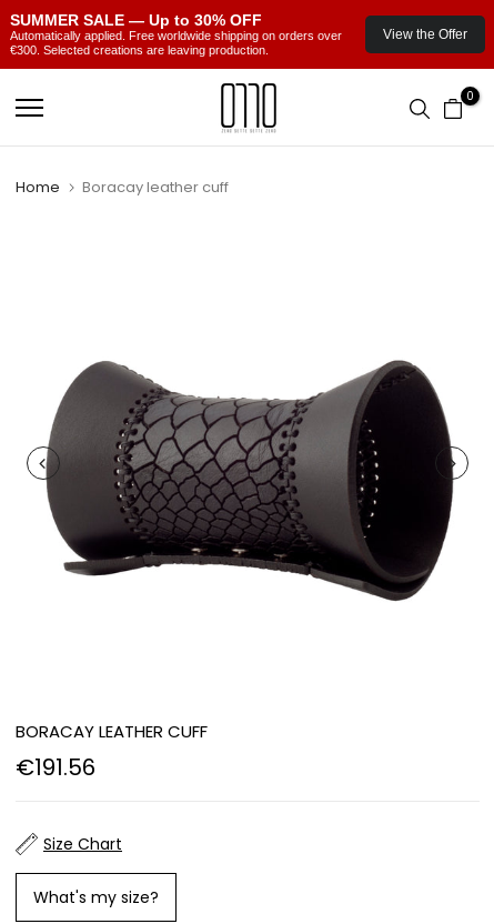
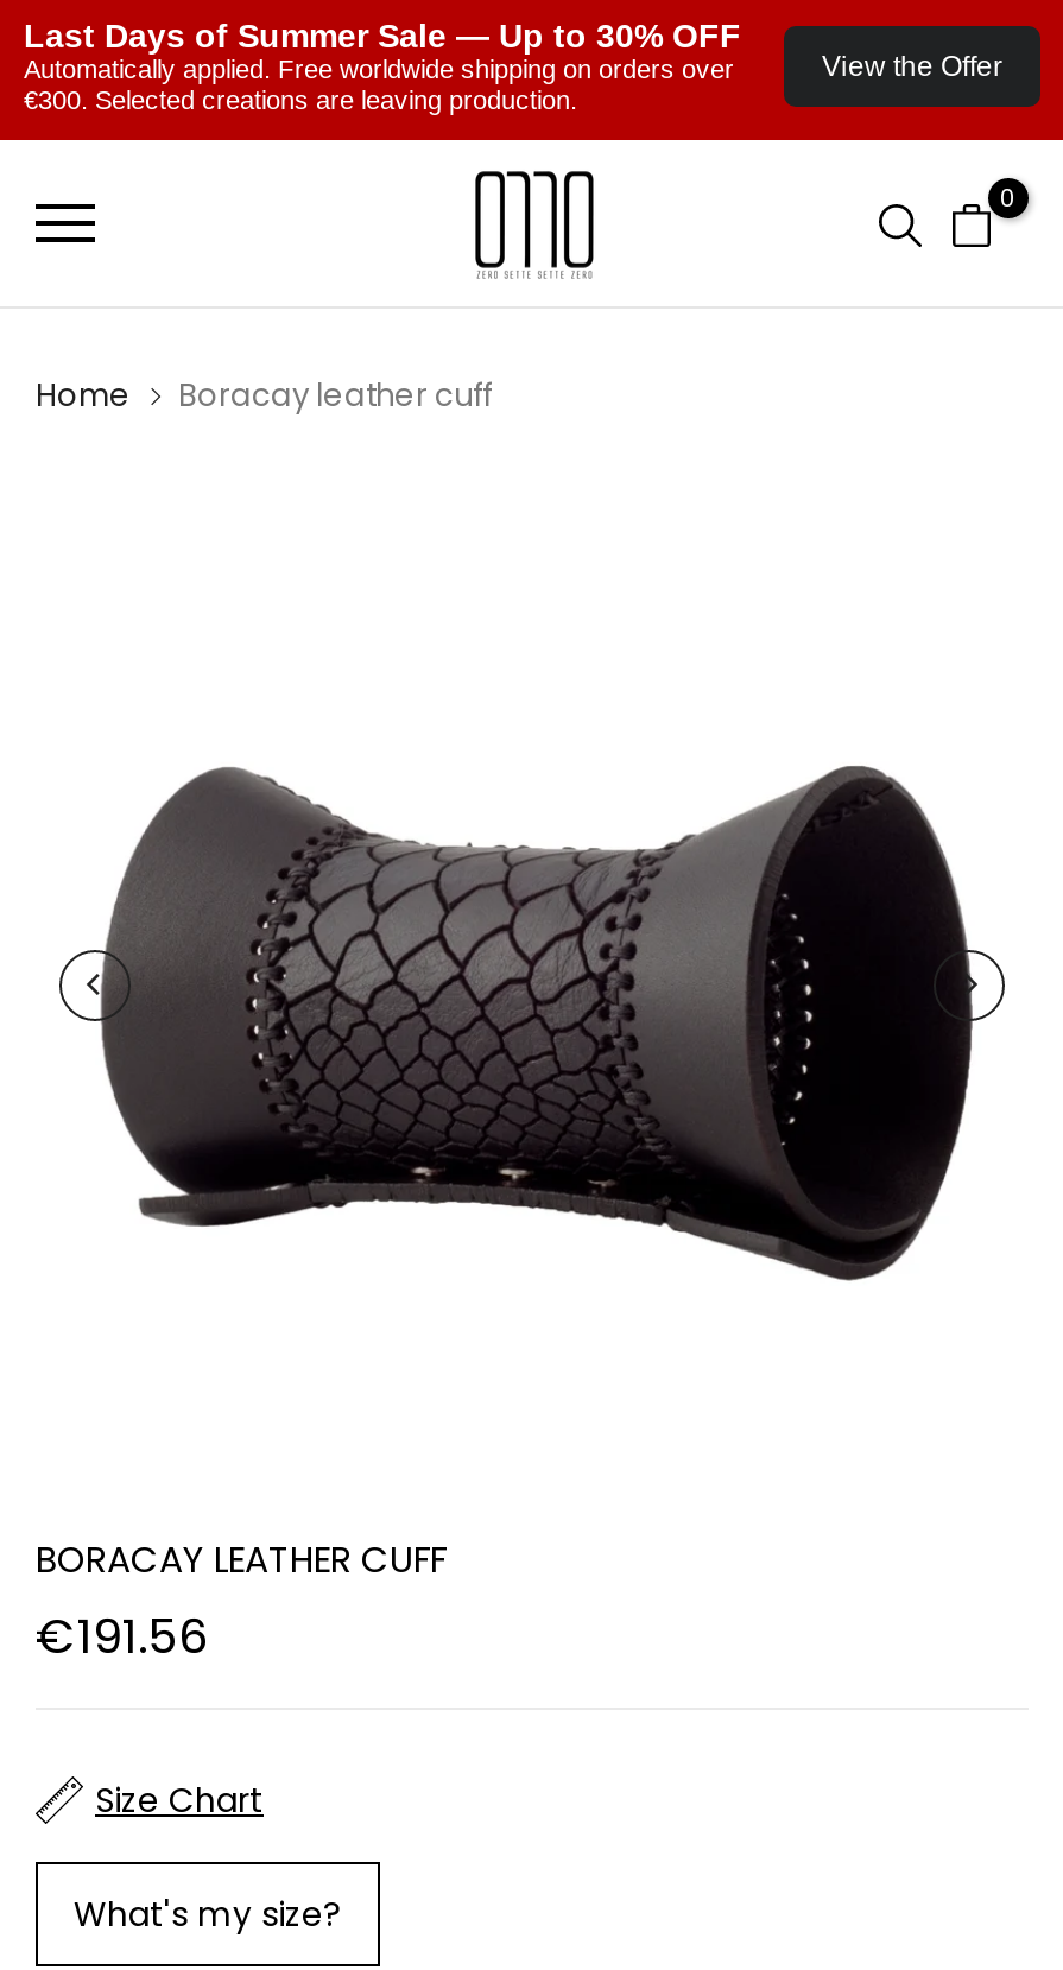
- SUMMER SALE — Up to 30% OFF
+ Last Days of Summer Sale — Up to 30% OFF
